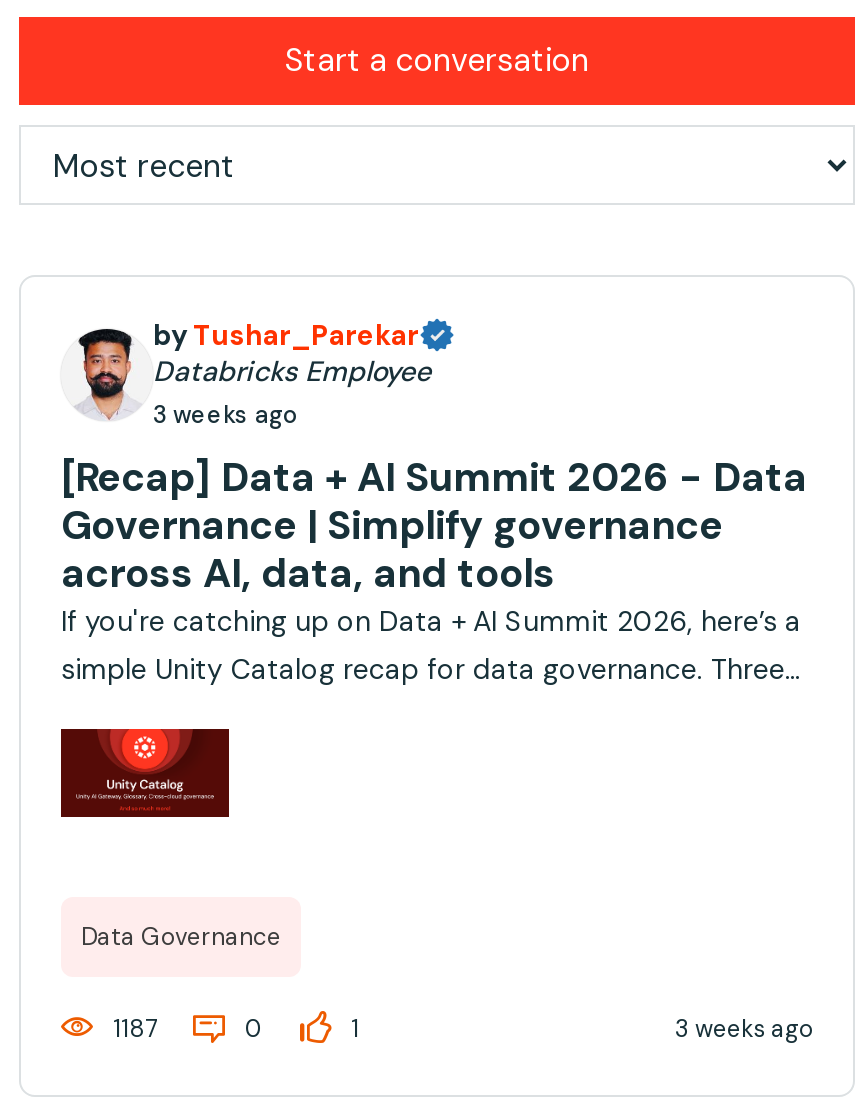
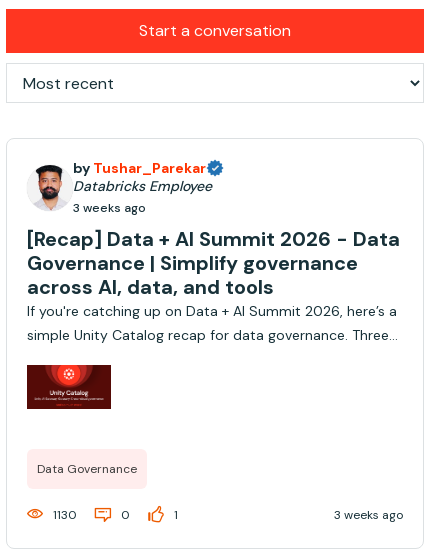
- 1187
+ 1130
